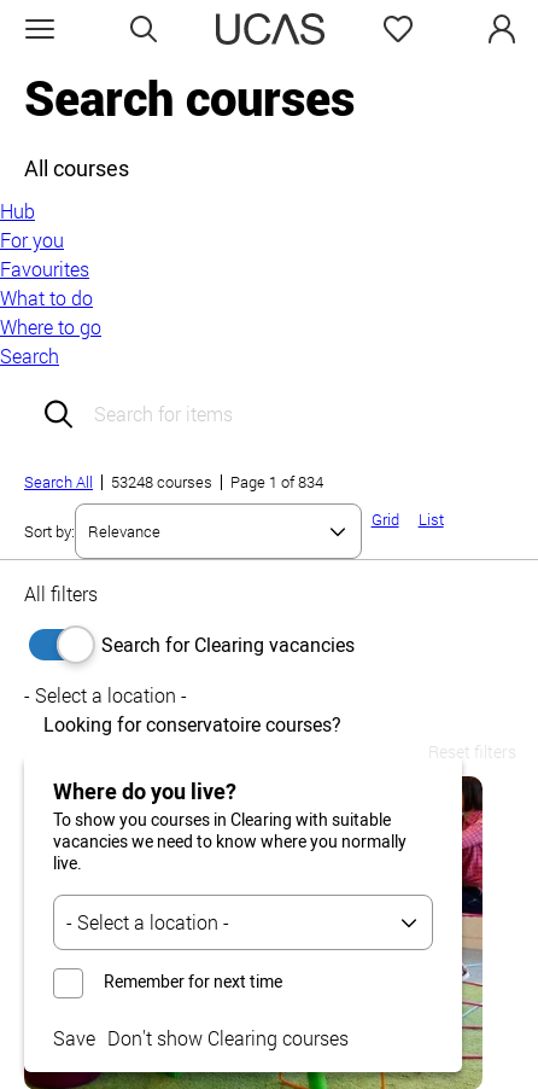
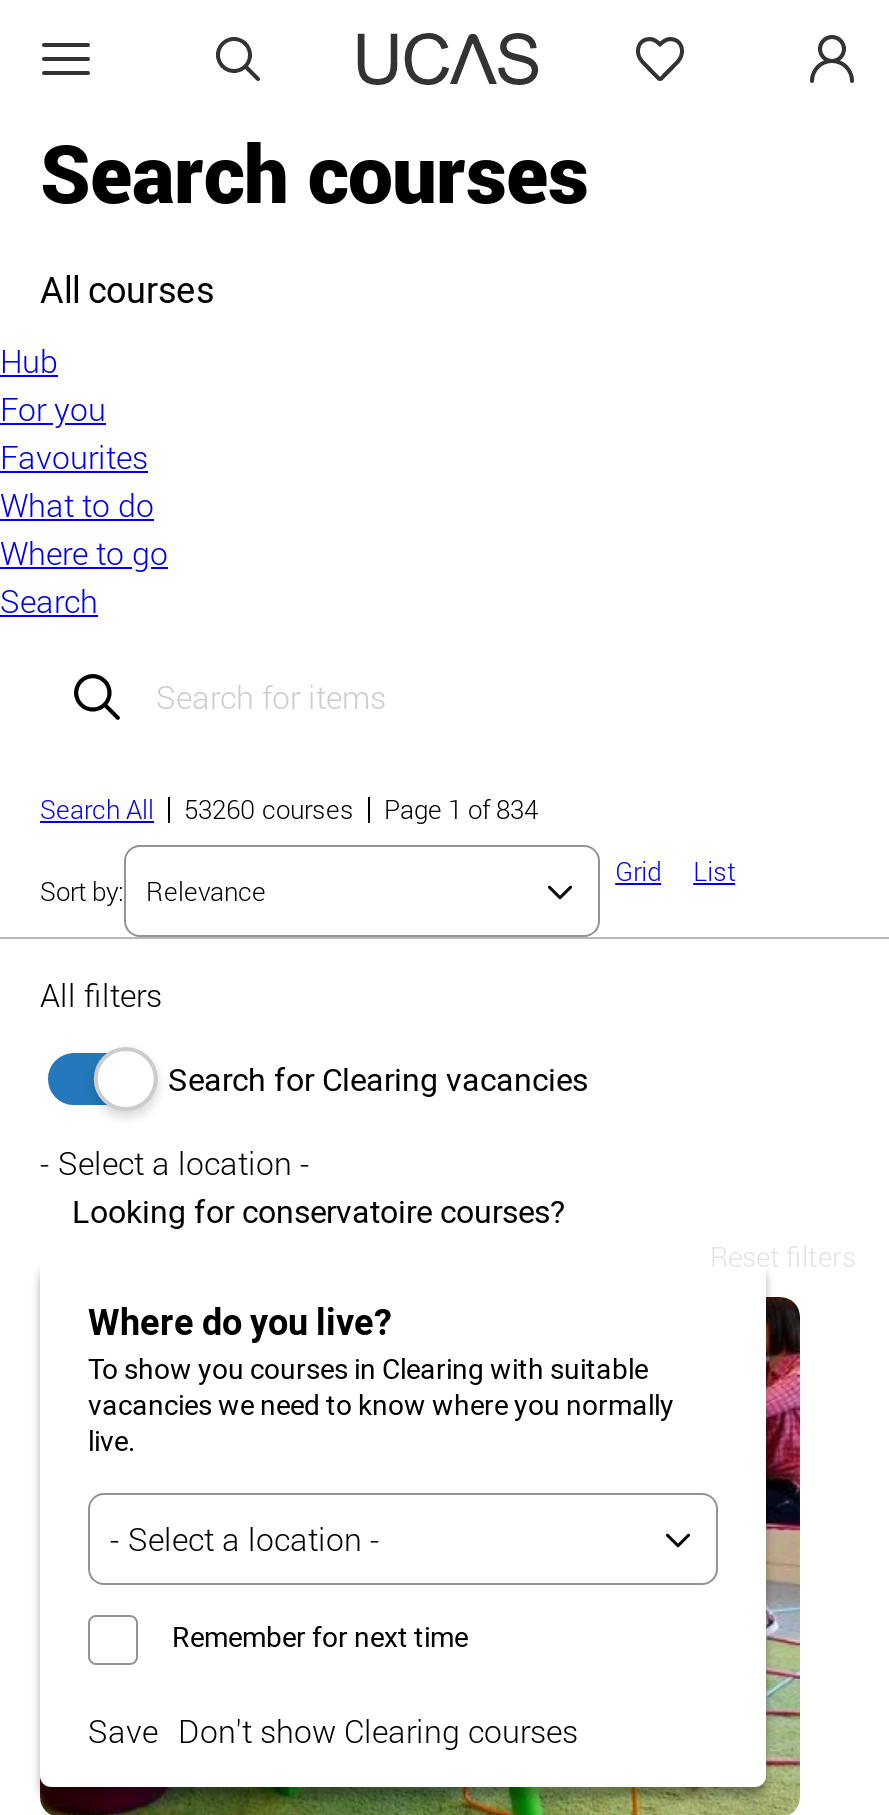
- Search All 53248 courses Page 1 of 834
+ Search All 53260 courses Page 1 of 834
